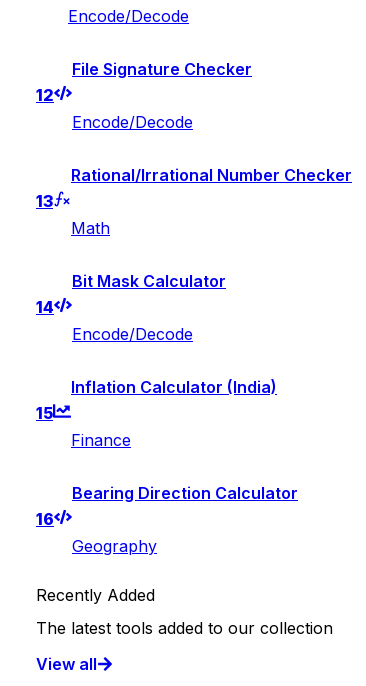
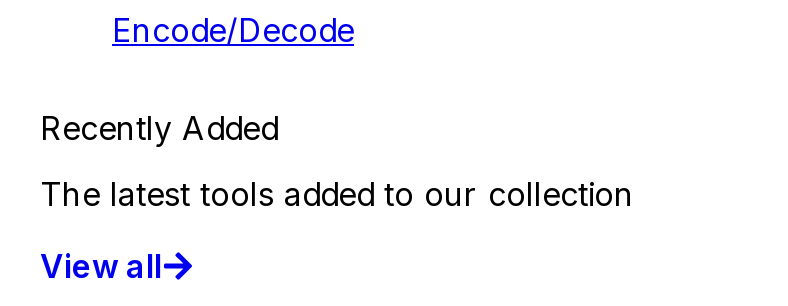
- File Signature Checker
- Encode/Decode

- 12

- Rational/Irrational Number Checker
- Math

- 13

- Bit Mask Calculator
- Encode/Decode

- 14

- Inflation Calculator (India)
- Finance

- 15

- Bearing Direction Calculator
- Geography

- 16
